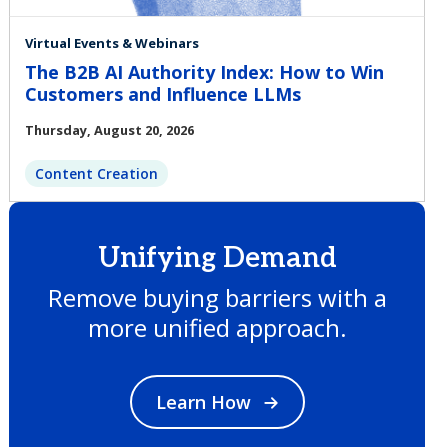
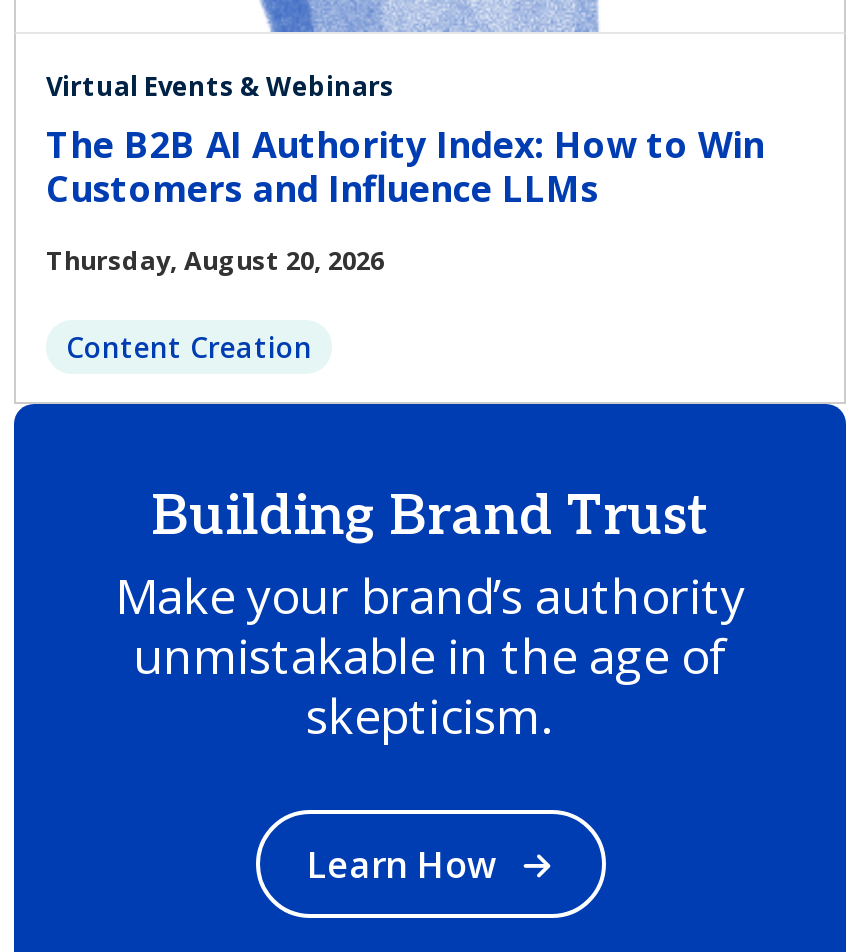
- Unifying Demand
- Remove buying barriers with a
- more unified approach.
+ Building Brand Trust
+ Make your brand’s authority
+ unmistakable in the age of
+ skepticism.
